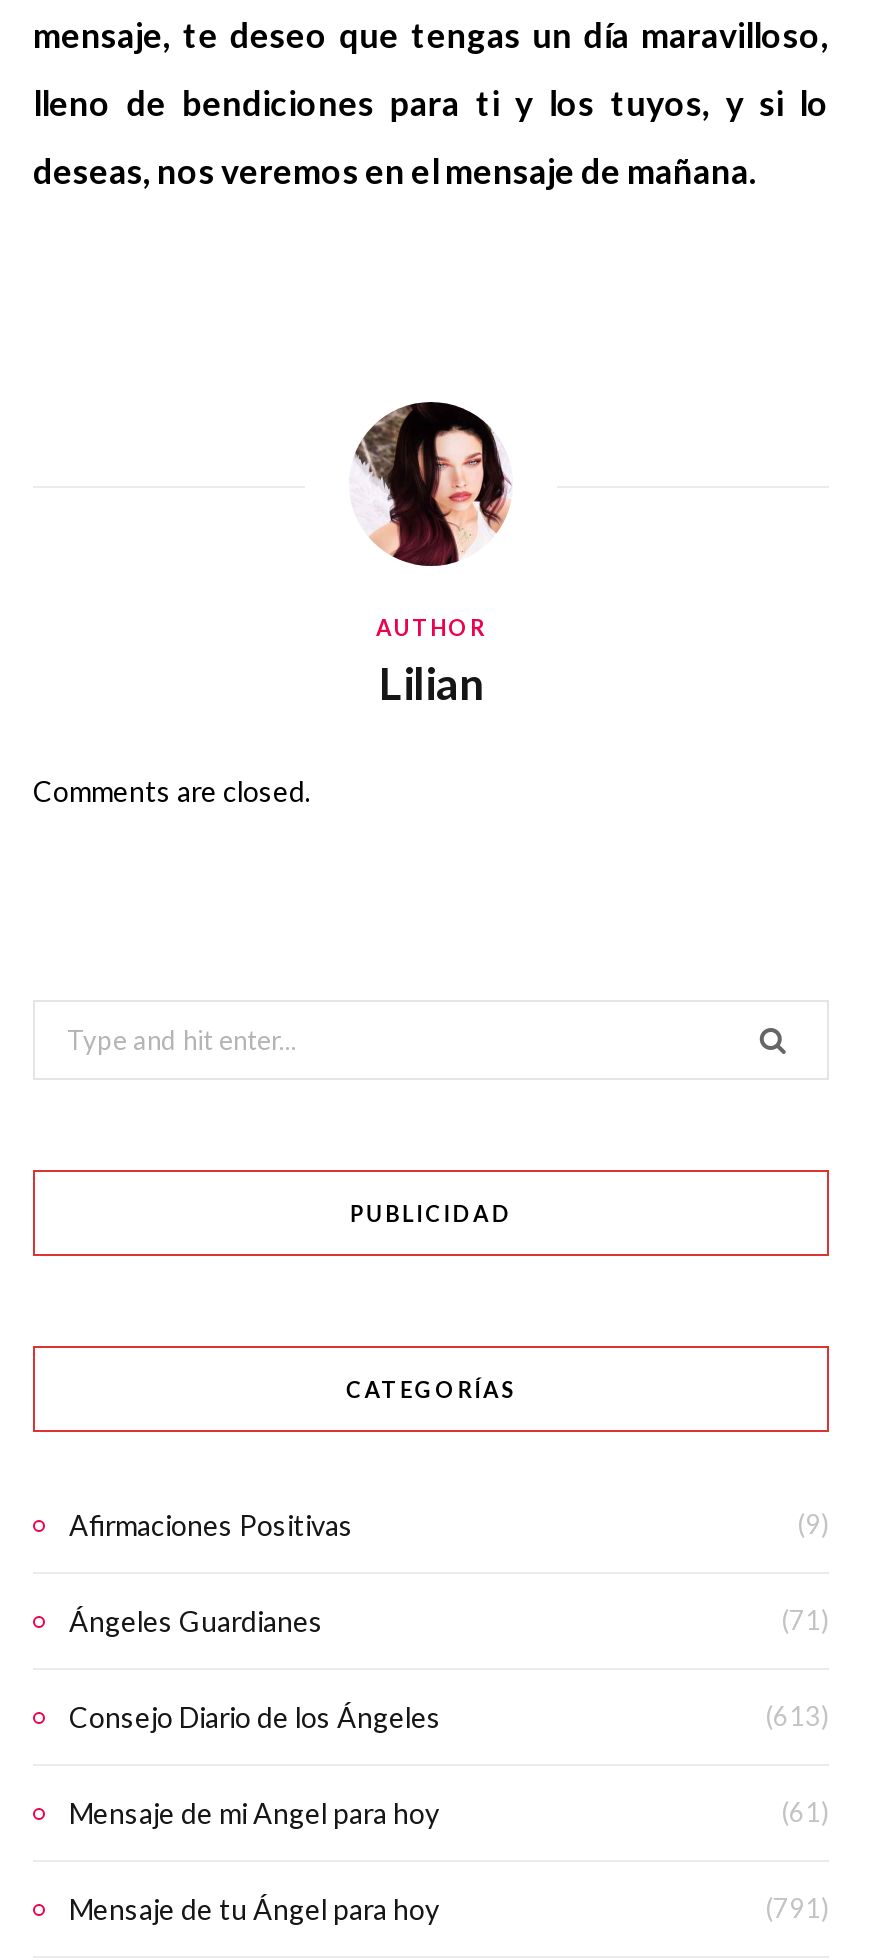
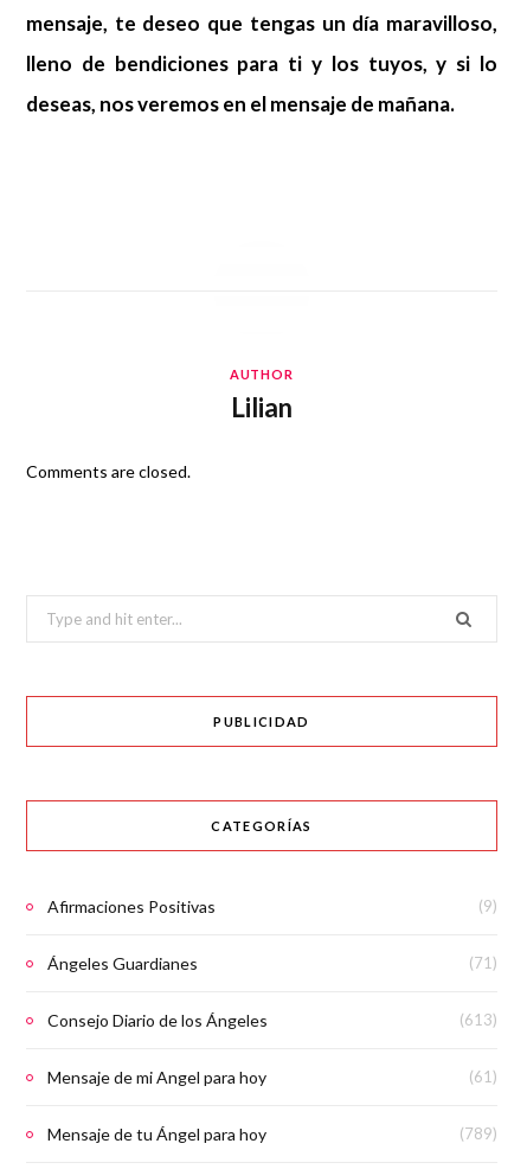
- [image]

- (791)
+ (789)
